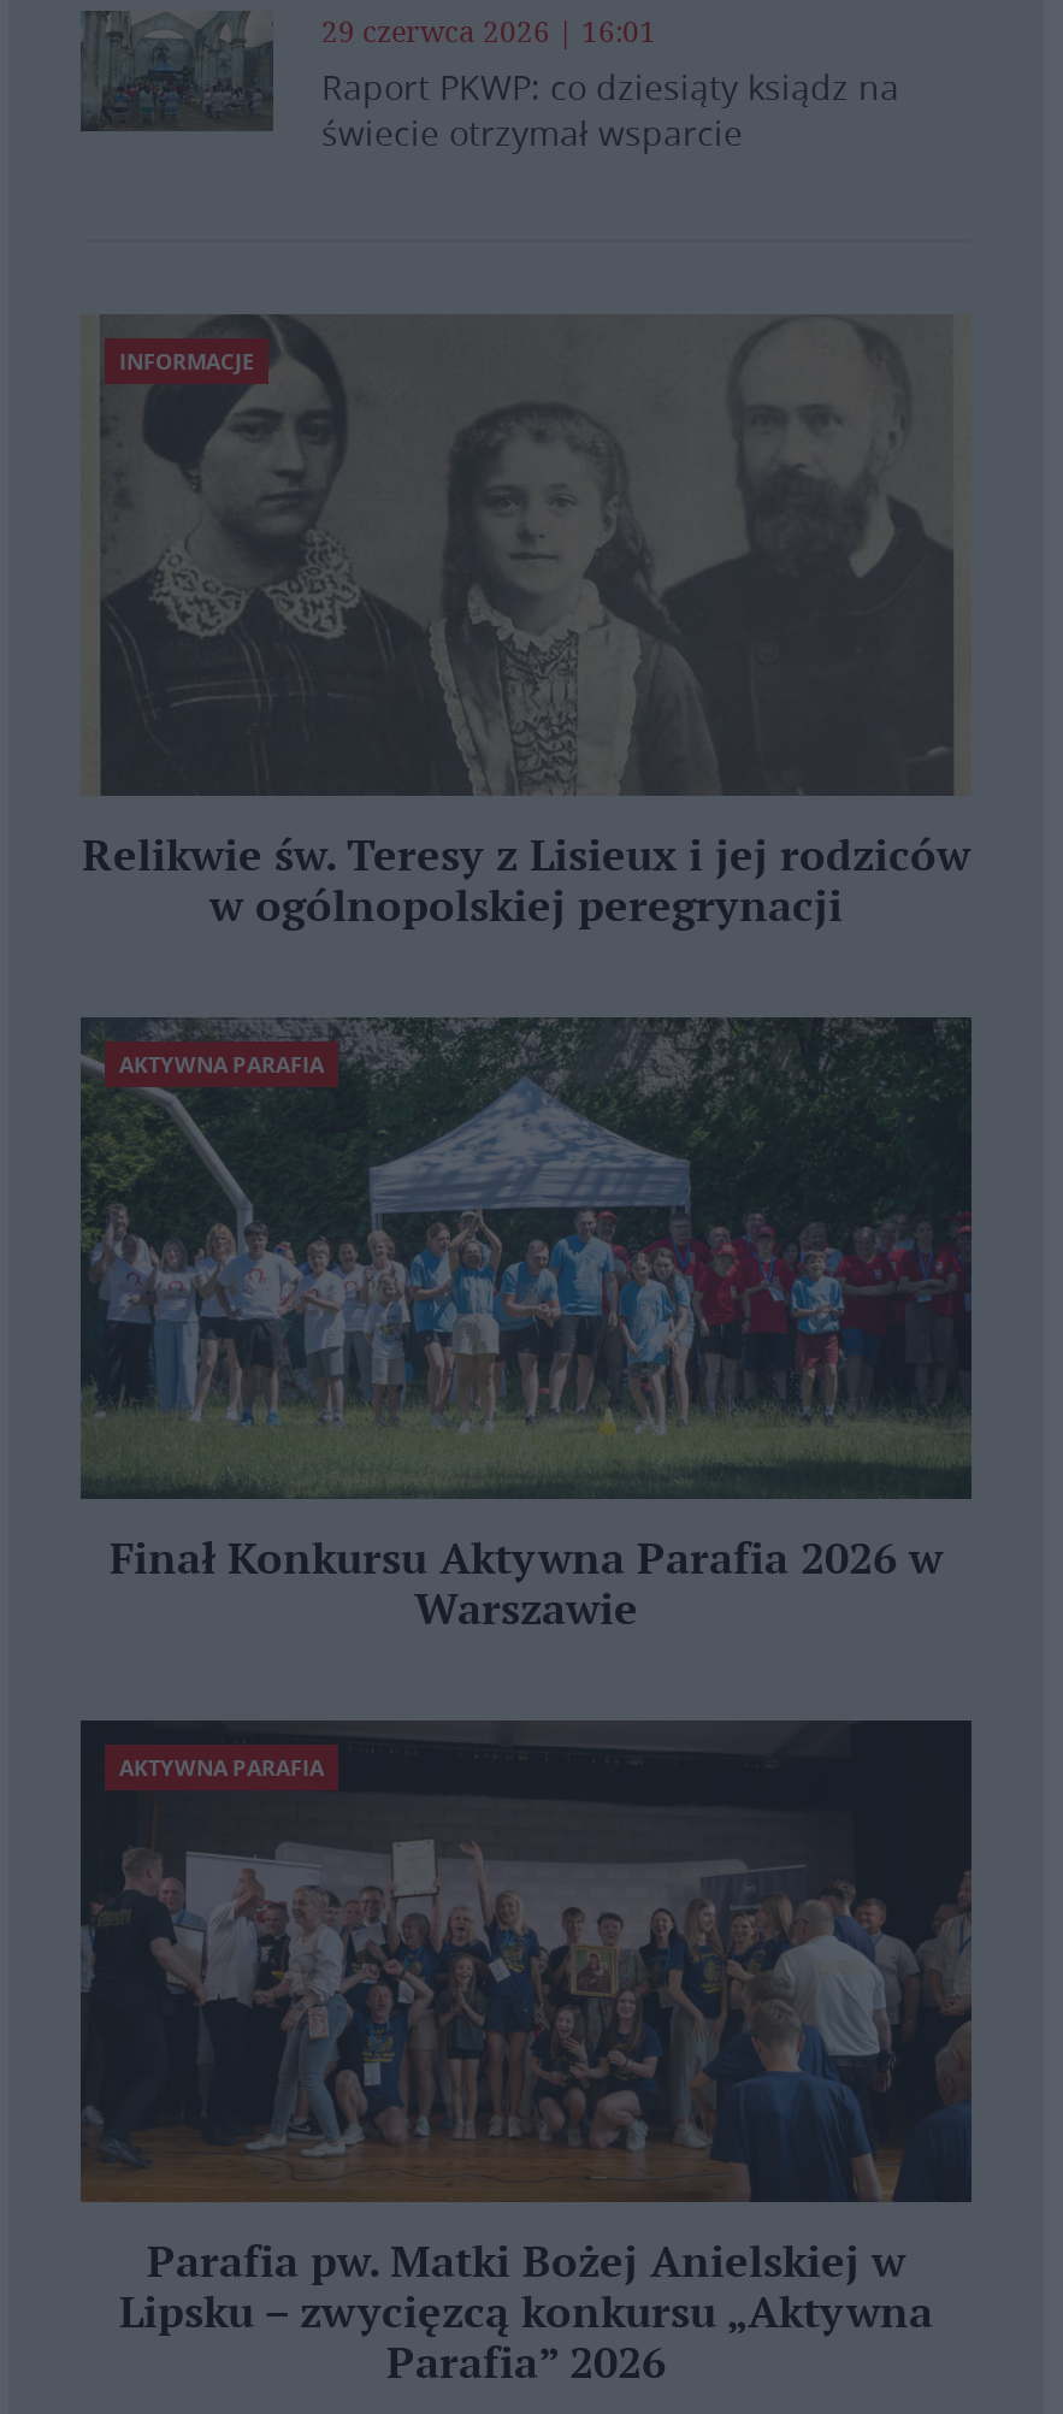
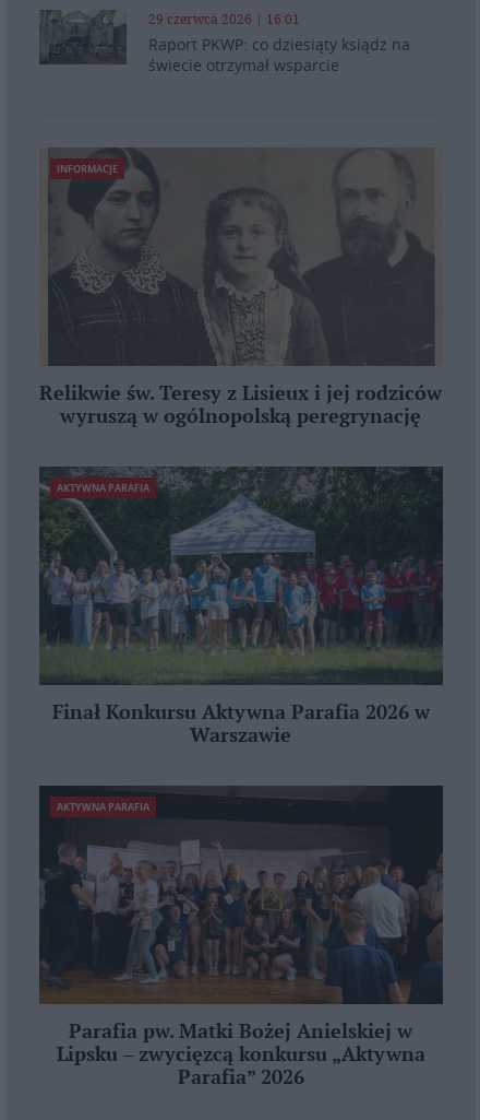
- w ogólnopolskiej peregrynacji
+ wyruszą w ogólnopolską peregrynację
